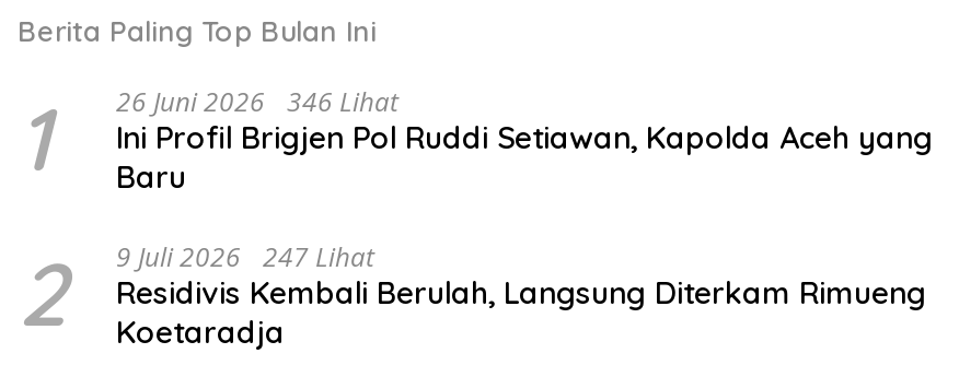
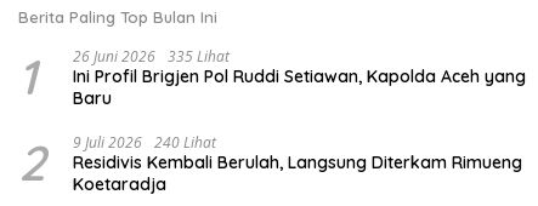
- 1 26 Juni 2026 346 Lihat Ini Profil Brigjen Pol Ruddi Setiawan, Kapolda Aceh yang Baru
+ 1 26 Juni 2026 335 Lihat Ini Profil Brigjen Pol Ruddi Setiawan, Kapolda Aceh yang Baru

- 2 9 Juli 2026 247 Lihat Residivis Kembali Berulah, Langsung Diterkam Rimueng Koetaradja
+ 2 9 Juli 2026 240 Lihat Residivis Kembali Berulah, Langsung Diterkam Rimueng Koetaradja
